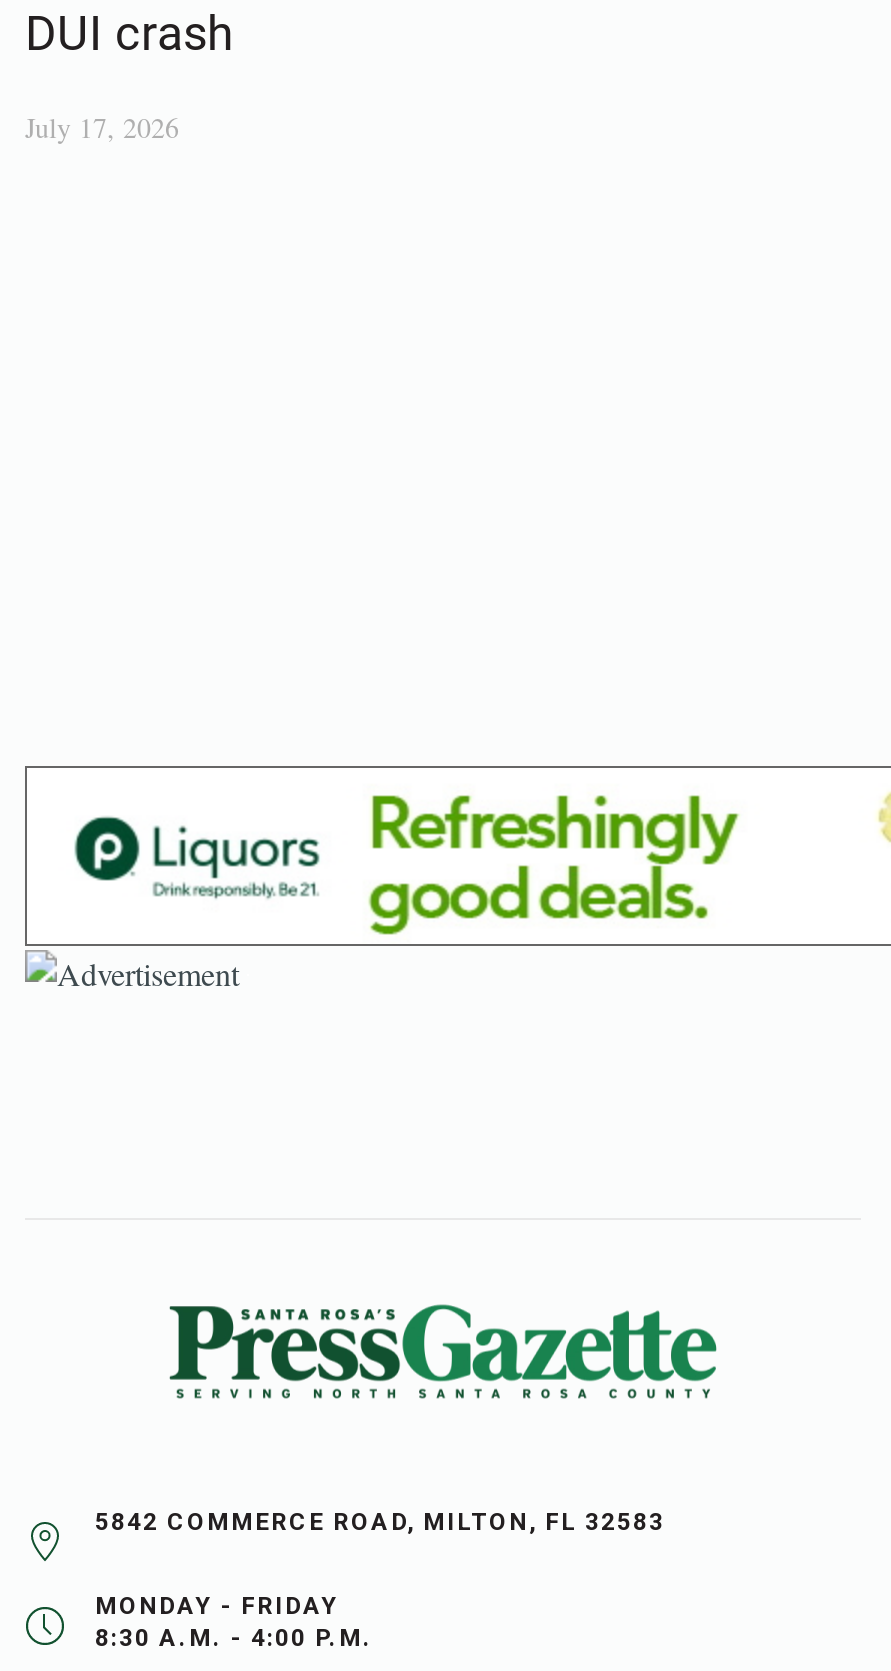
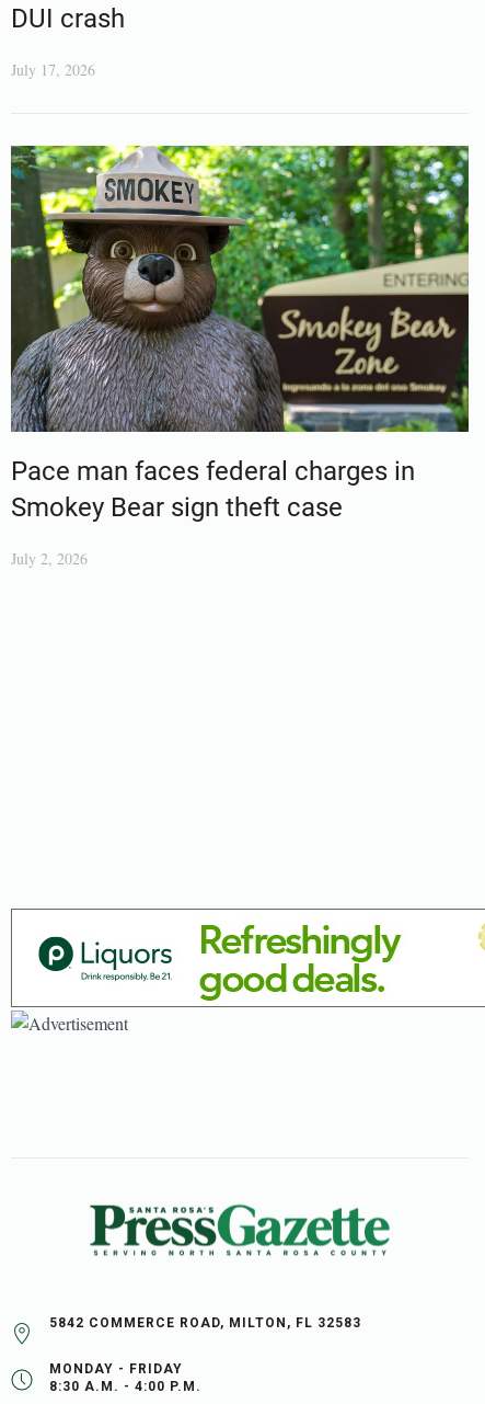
+ [image]
+ Pace man faces federal charges in
+ Smokey Bear sign theft case
+ July 2, 2026
